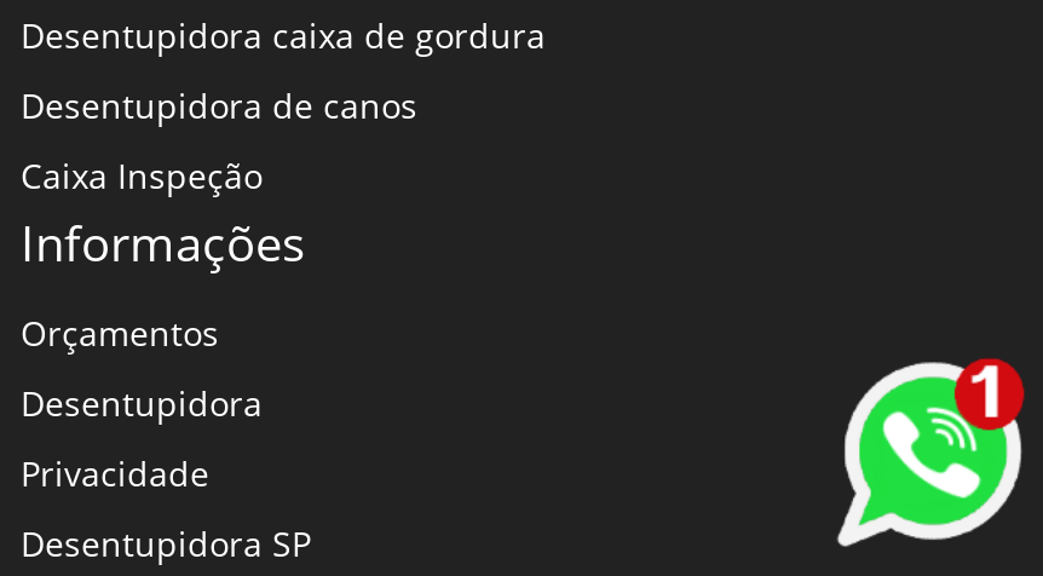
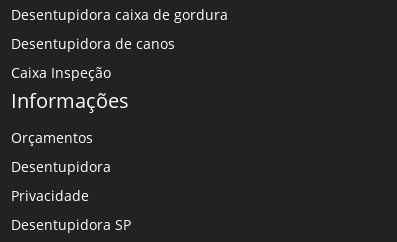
- [image]
